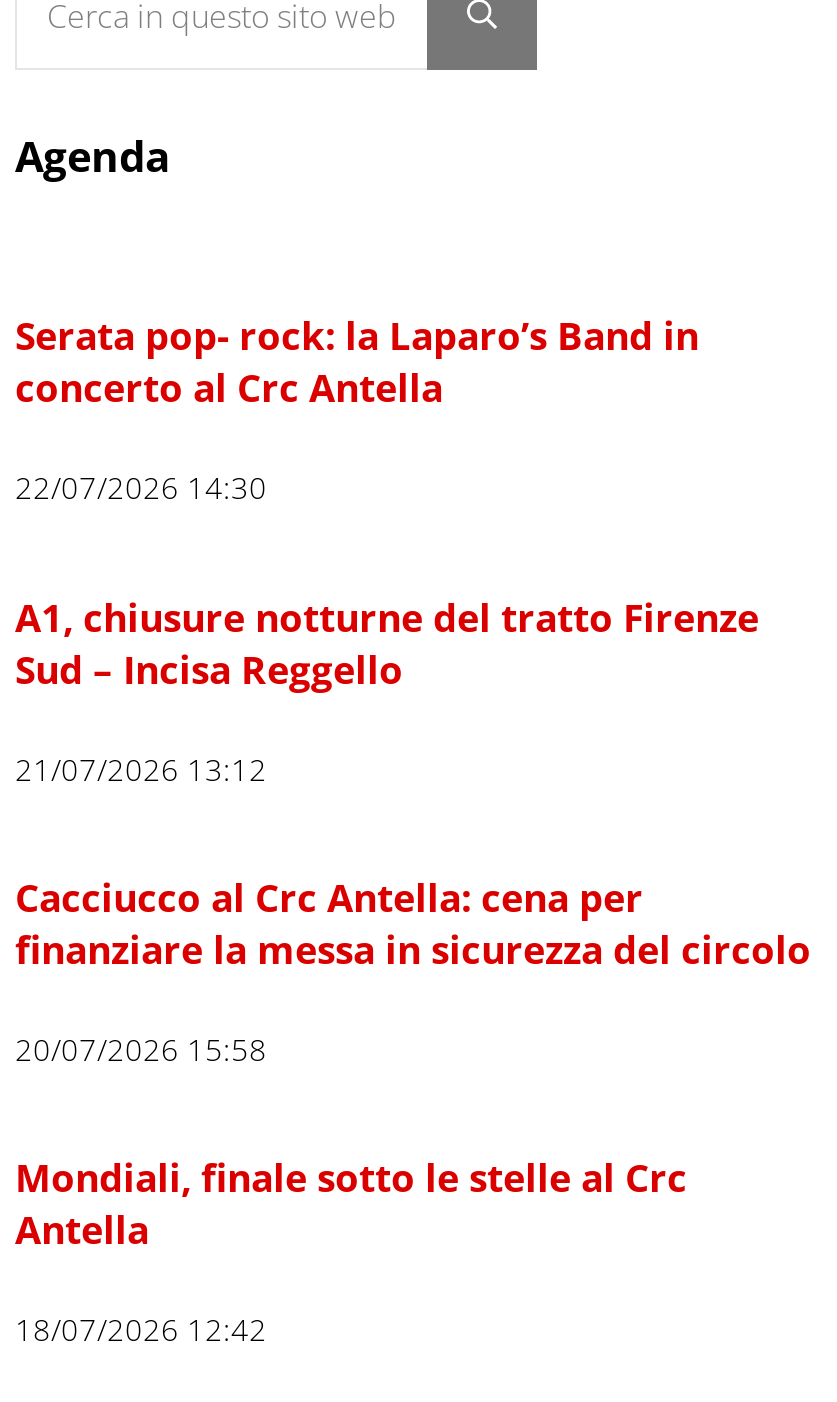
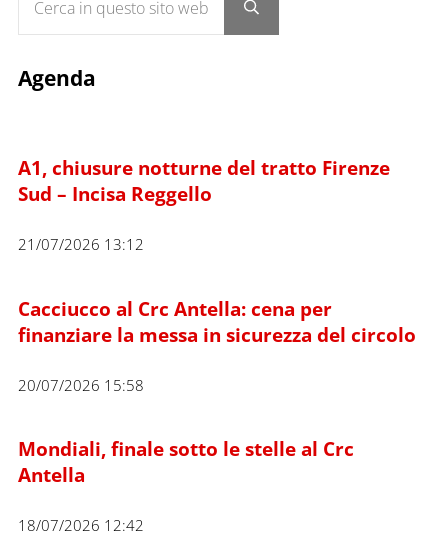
- Serata pop- rock: la Laparo’s Band in
- concerto al Crc Antella
- 22/07/2026 14:30
